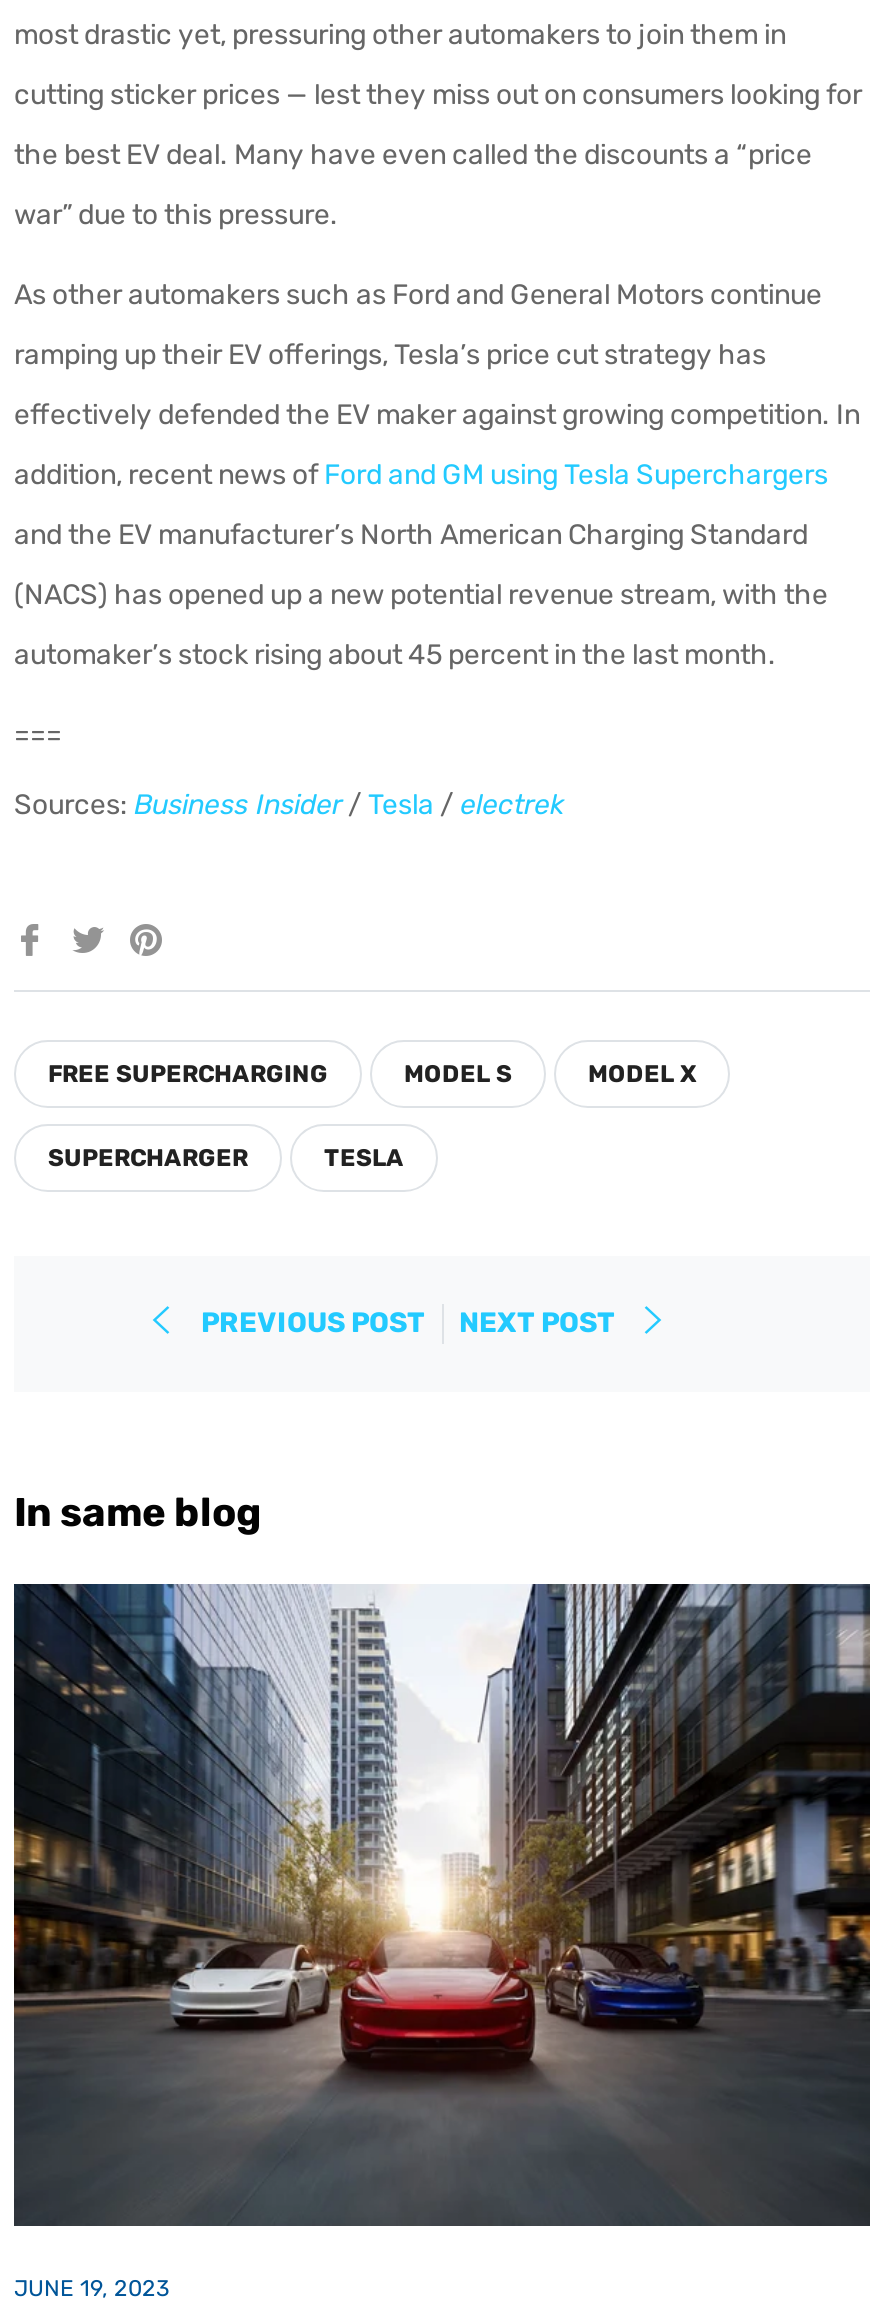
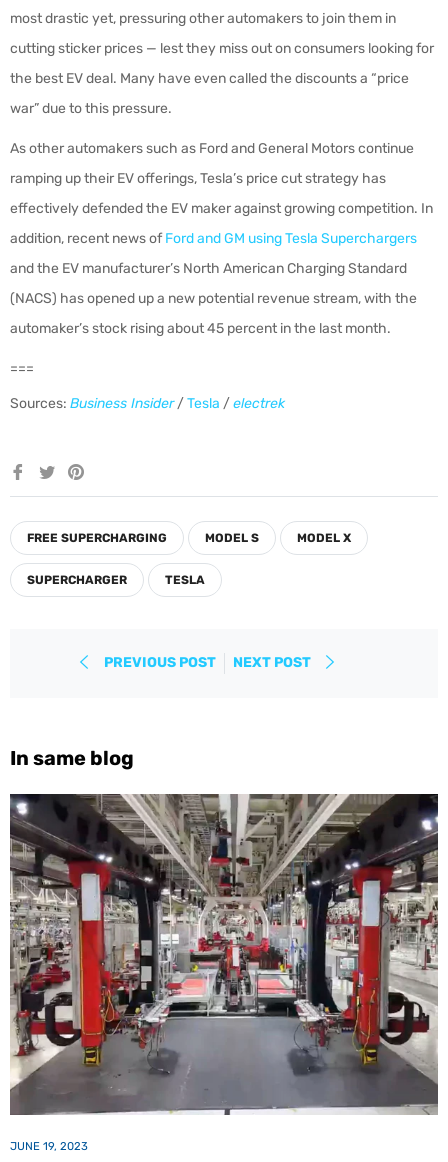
- [image]
+ [image]
